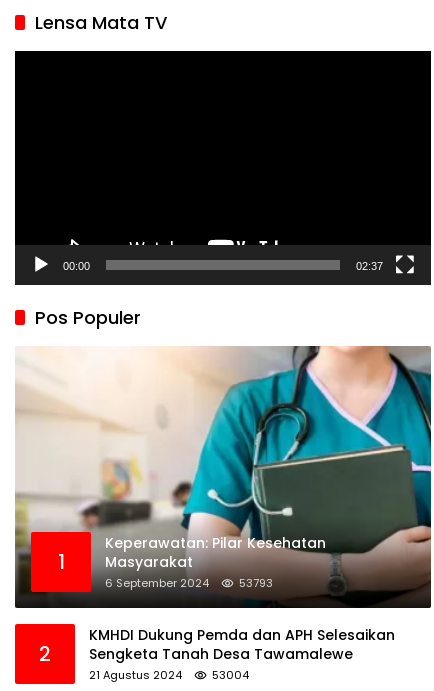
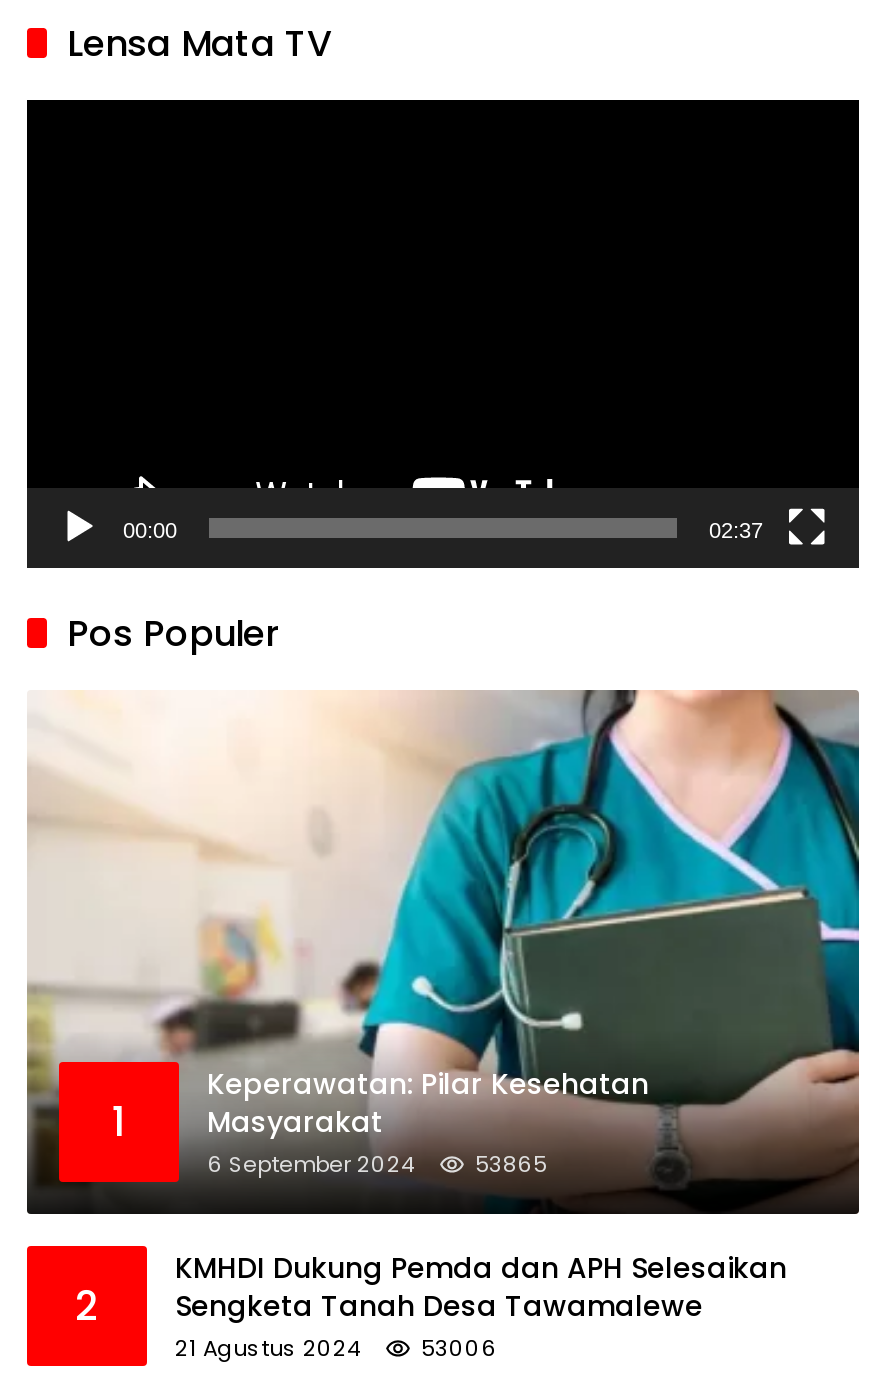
- 6 September 2024 53793
+ 6 September 2024 53865

- 21 Agustus 2024 53004
+ 21 Agustus 2024 53006
